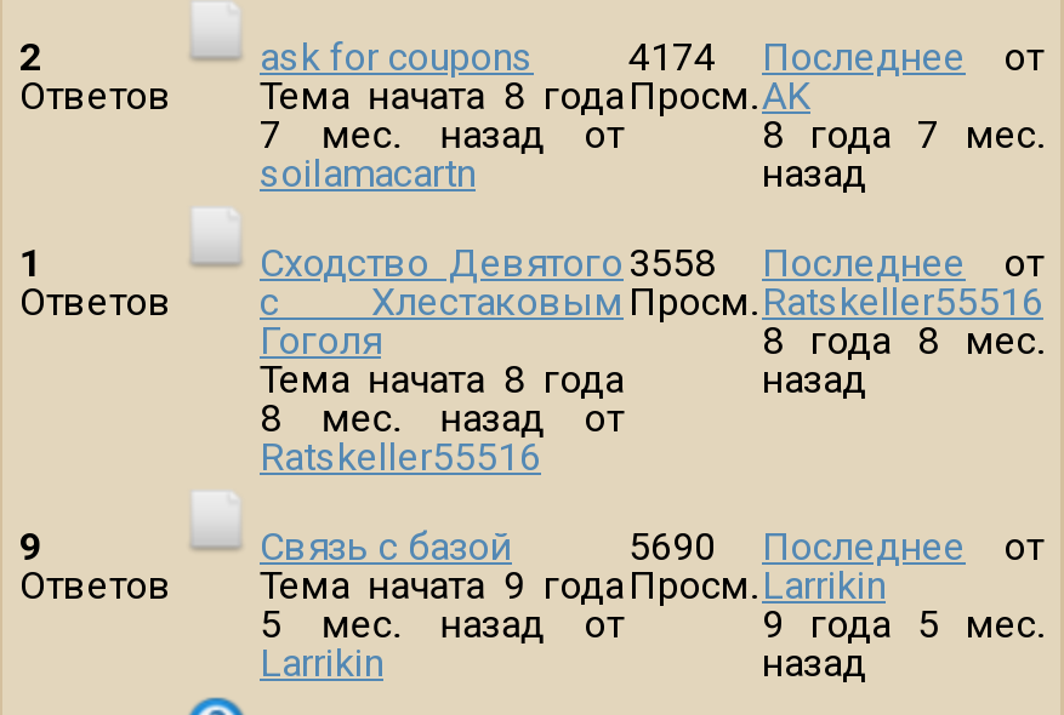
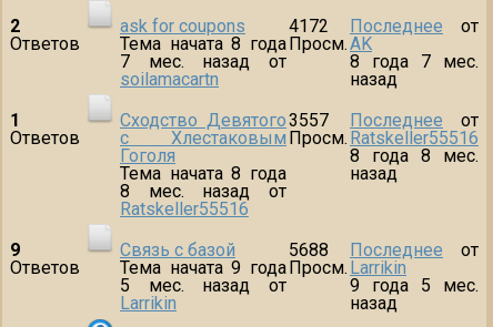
- 4174 Последнее от
+ 4172 Последнее от

- Сходство Девятого 3558 Последнее от
+ Сходство Девятого 3557 Последнее от

- 5690 Последнее от
+ 5688 Последнее от
